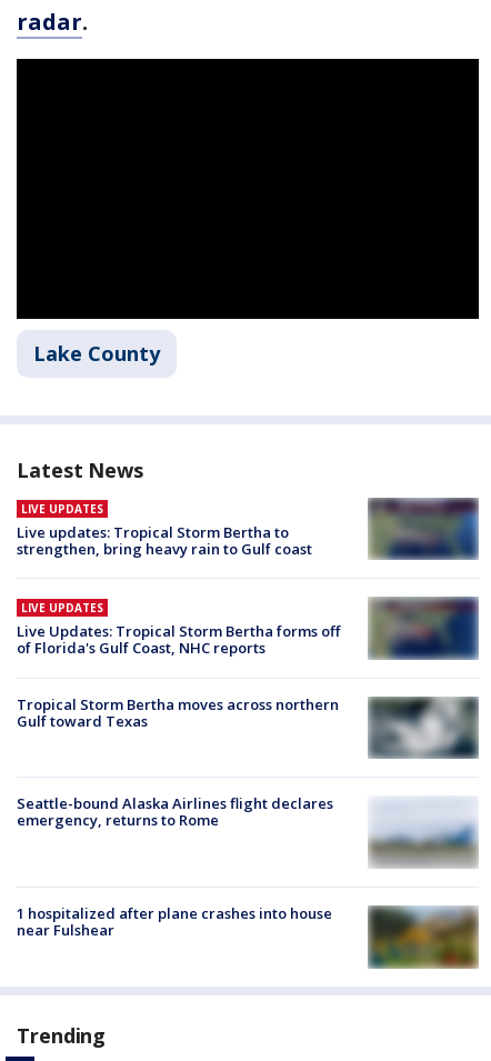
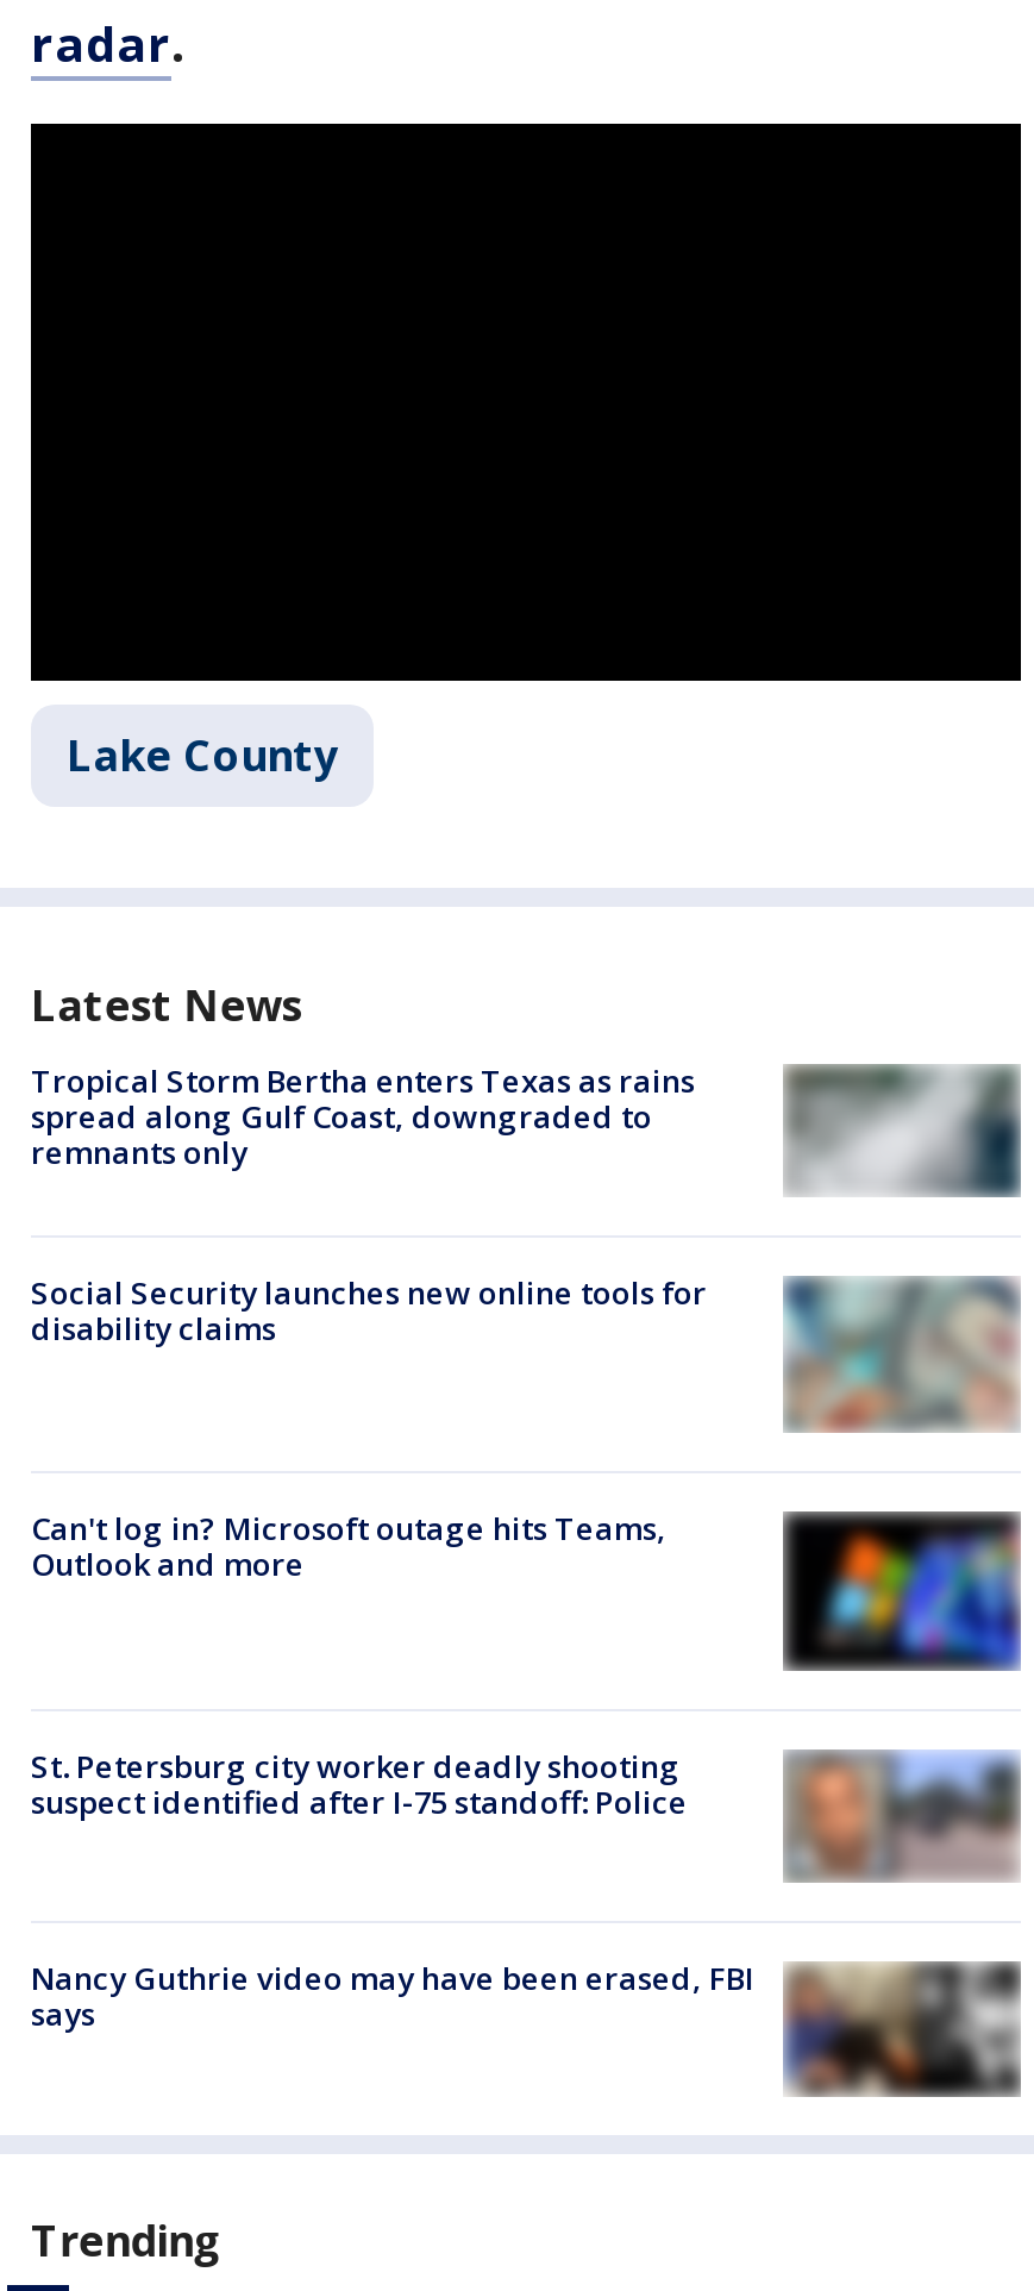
- LIVE UPDATES
- Live updates: Tropical Storm Bertha to
- strengthen, bring heavy rain to Gulf coast
+ Tropical Storm Bertha enters Texas as rains
+ spread along Gulf Coast, downgraded to
+ remnants only

- [image]
+ [image]

- [image]
- LIVE UPDATES
- Live Updates: Tropical Storm Bertha forms off
- of Florida's Gulf Coast, NHC reports
+ [image]
+ Social Security launches new online tools for
+ disability claims

- Tropical Storm Bertha moves across northern
- Gulf toward Texas
+ Can't log in? Microsoft outage hits Teams,
+ Outlook and more

- [image]
+ [image]

- [image]
- Seattle-bound Alaska Airlines flight declares
- emergency, returns to Rome
+ [image]
+ St. Petersburg city worker deadly shooting
+ suspect identified after I-75 standoff: Police

- [image]
- 1 hospitalized after plane crashes into house
- near Fulshear
+ [image]
+ Nancy Guthrie video may have been erased, FBI
+ says
